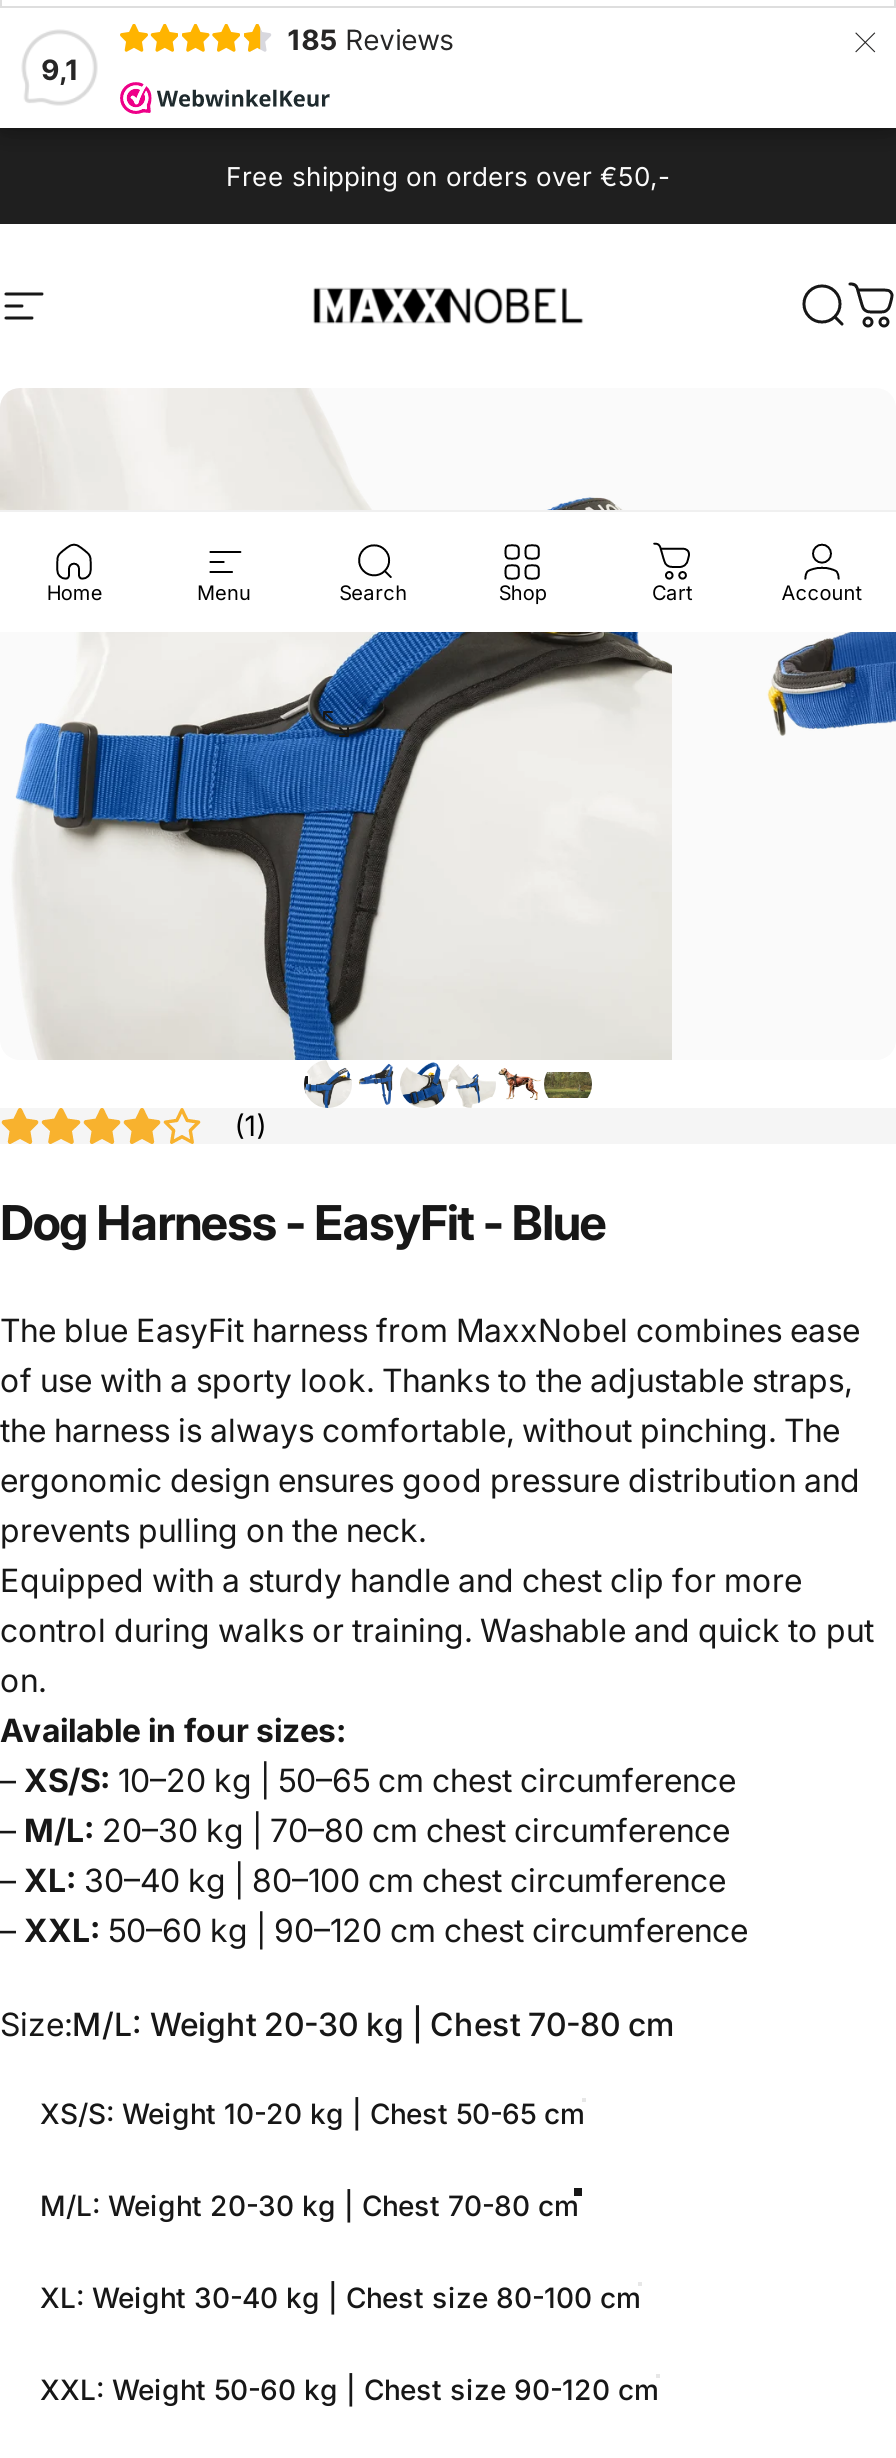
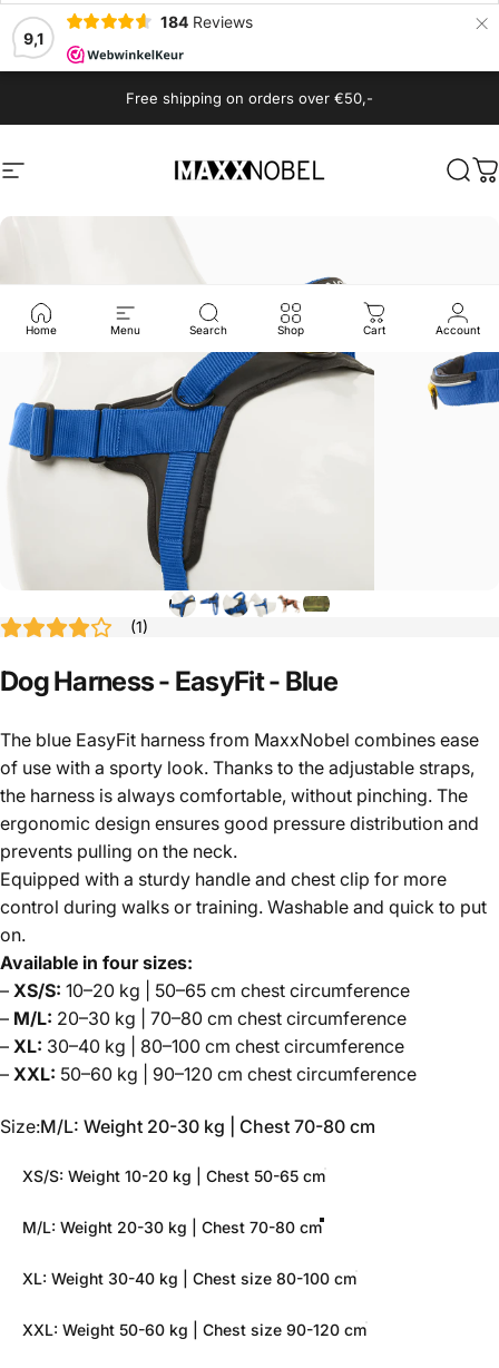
- 185 Reviews
+ 184 Reviews
